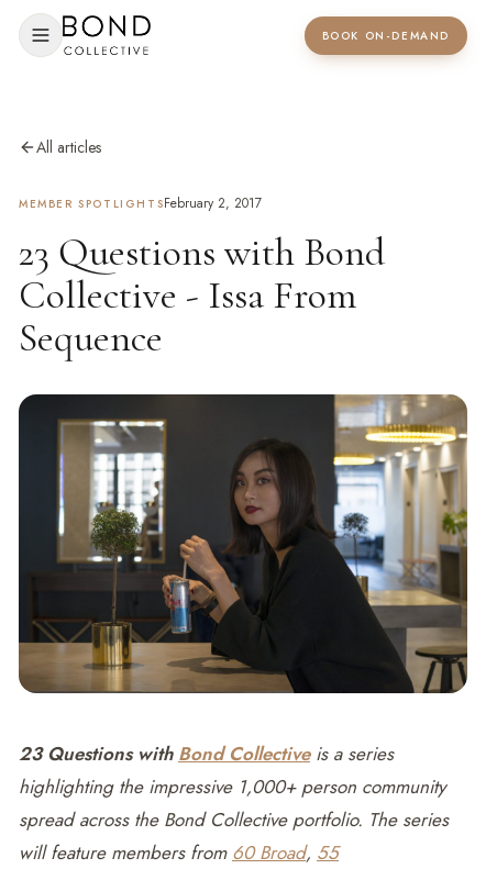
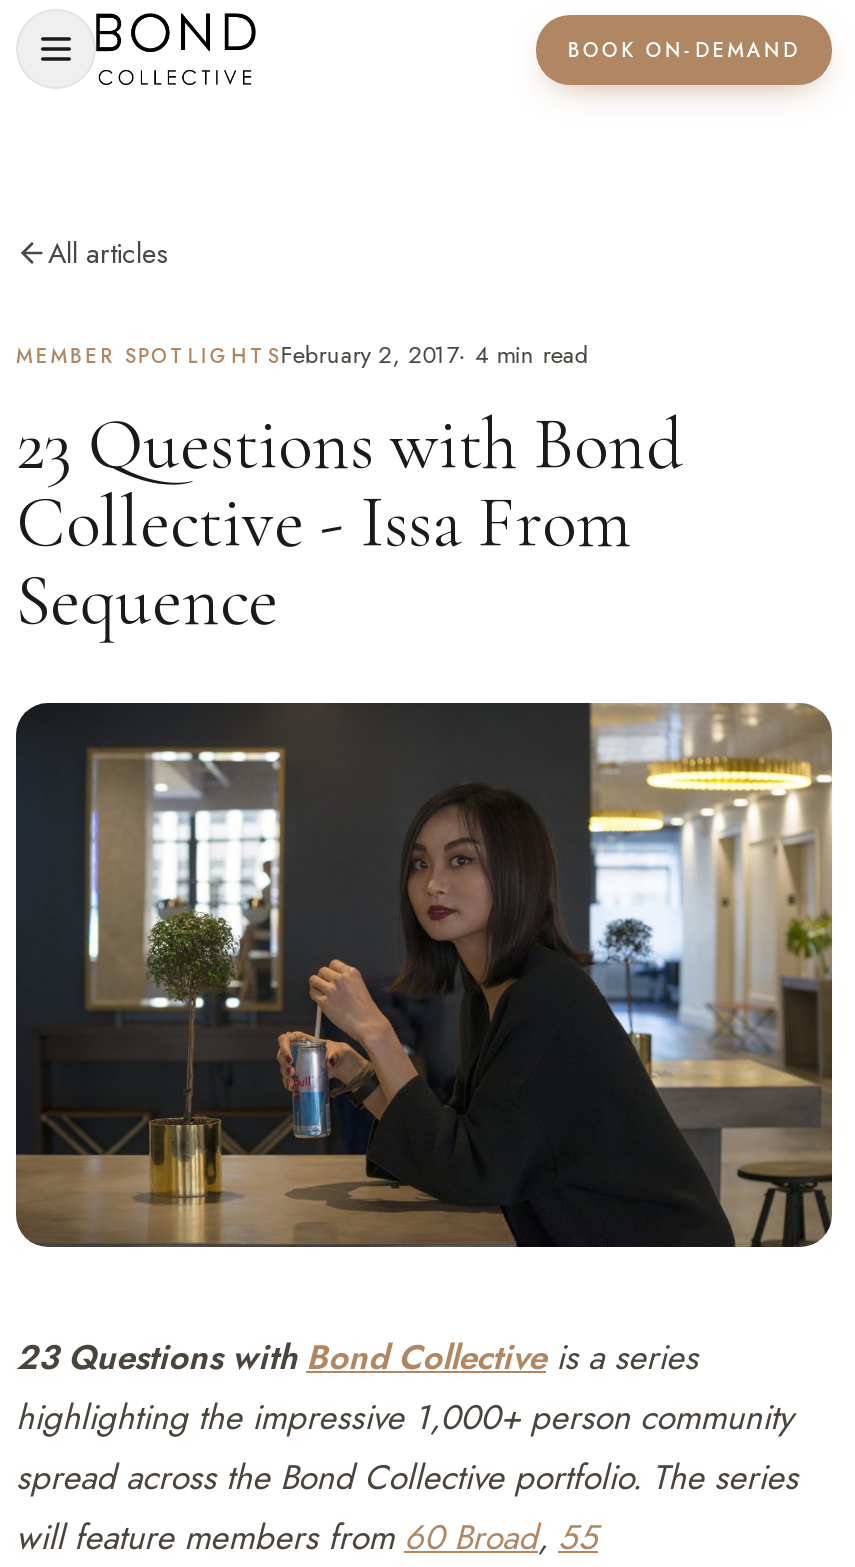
- MEMBER SPOTLIGHTSFebruary 2, 2017
+ MEMBER SPOTLIGHTSFebruary 2, 2017 · 4 min read
